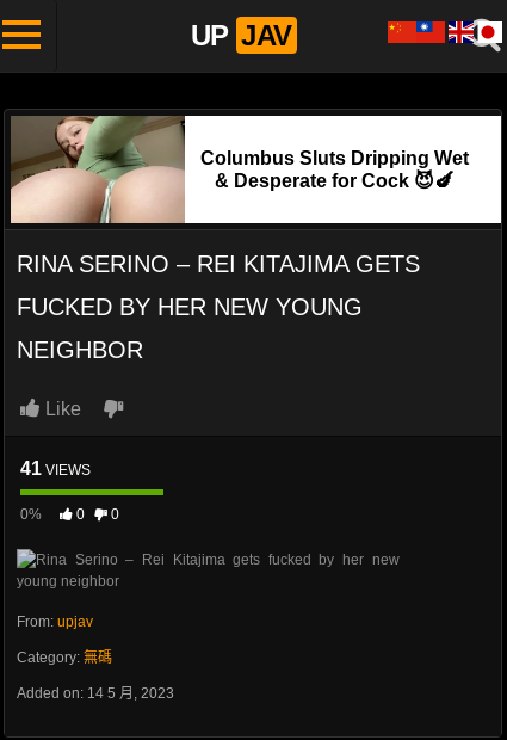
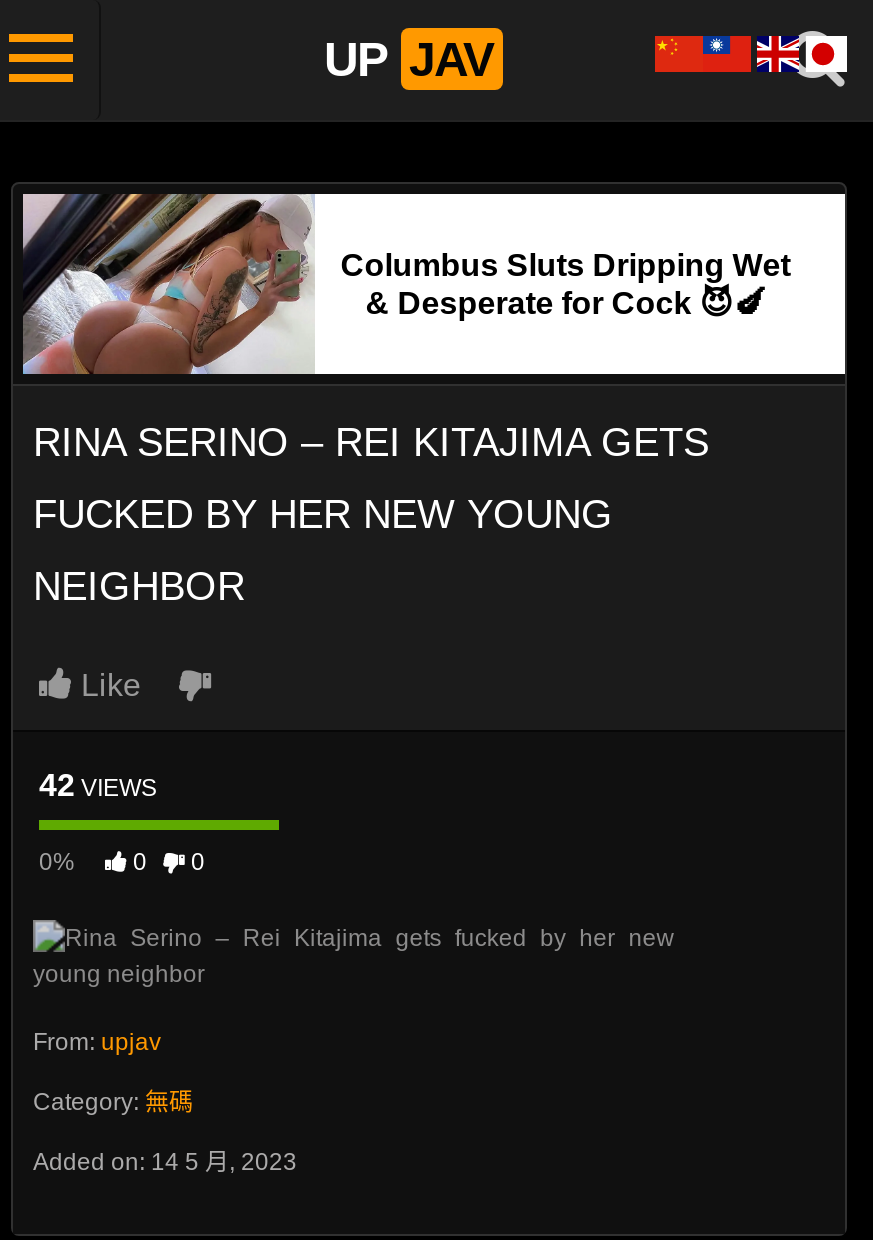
- [image]
+ [image]

- 41 VIEWS
+ 42 VIEWS
